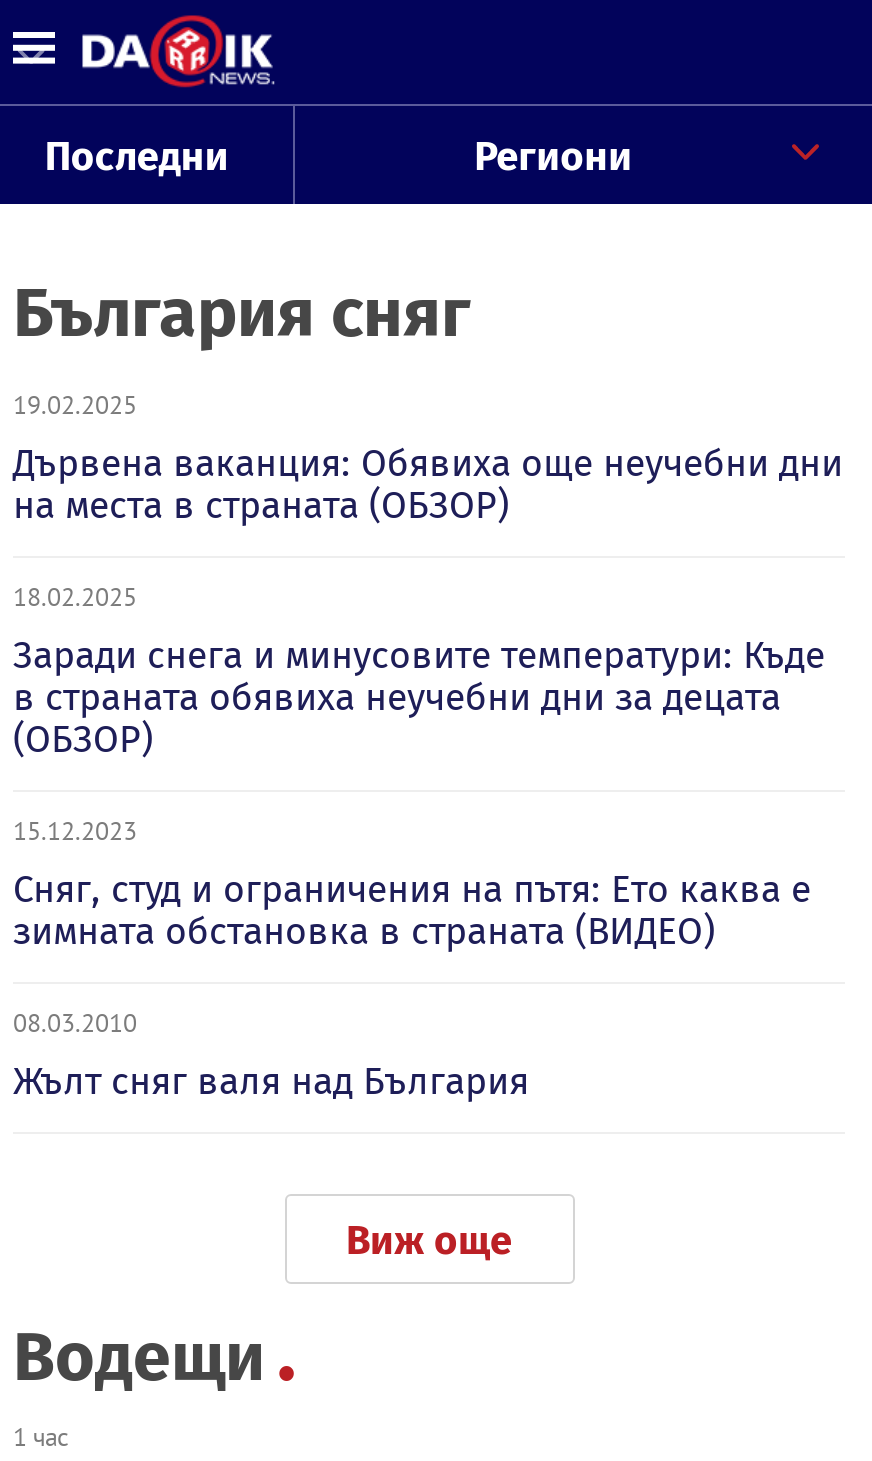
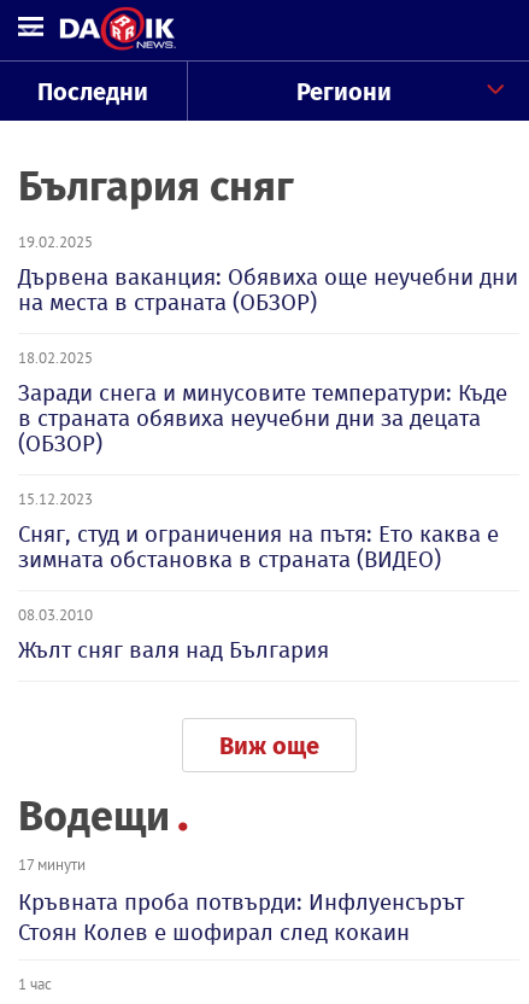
+ 17 минути
+ Кръвната проба потвърди: Инфлуенсърът
+ Стоян Колев е шофирал след кокаин
